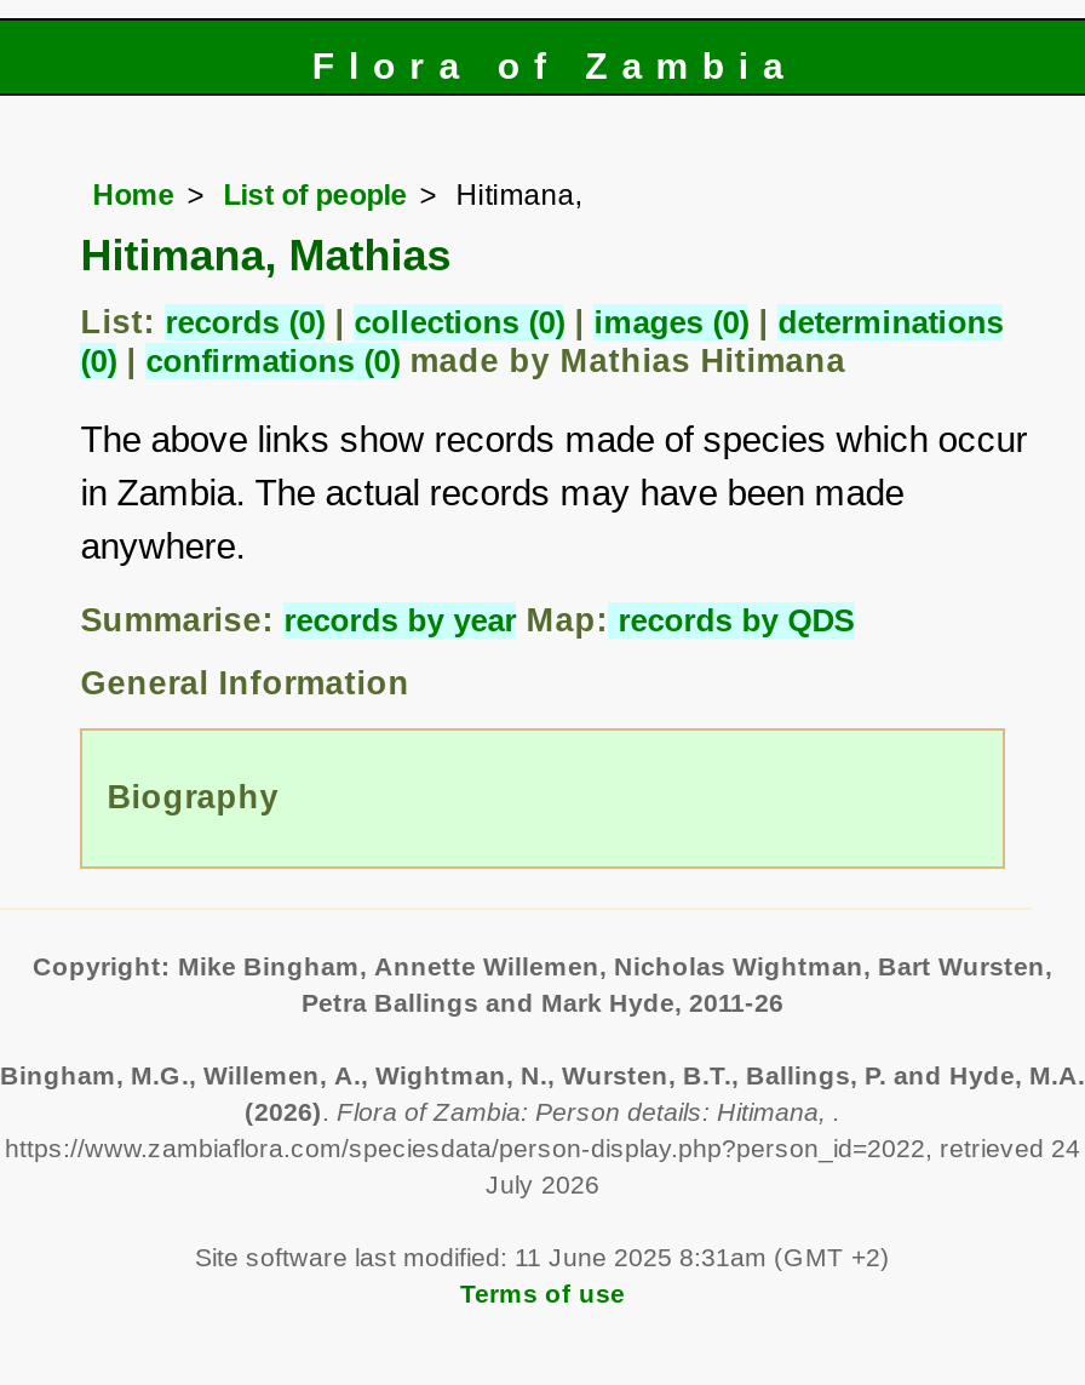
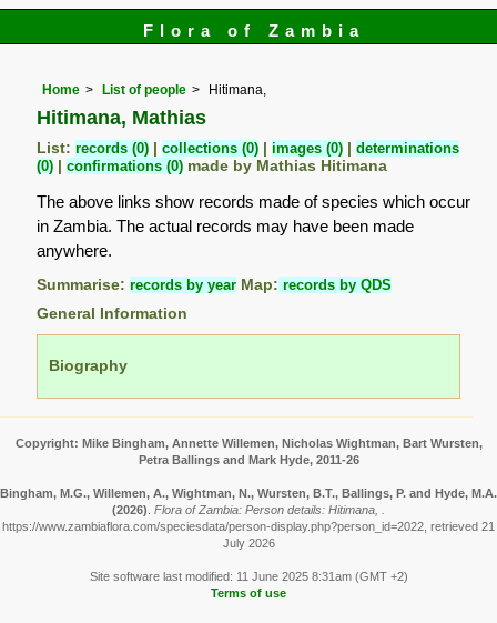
- https://www.zambiaflora.com/speciesdata/person-display.php?person_id=2022, retrieved 24
+ https://www.zambiaflora.com/speciesdata/person-display.php?person_id=2022, retrieved 21
